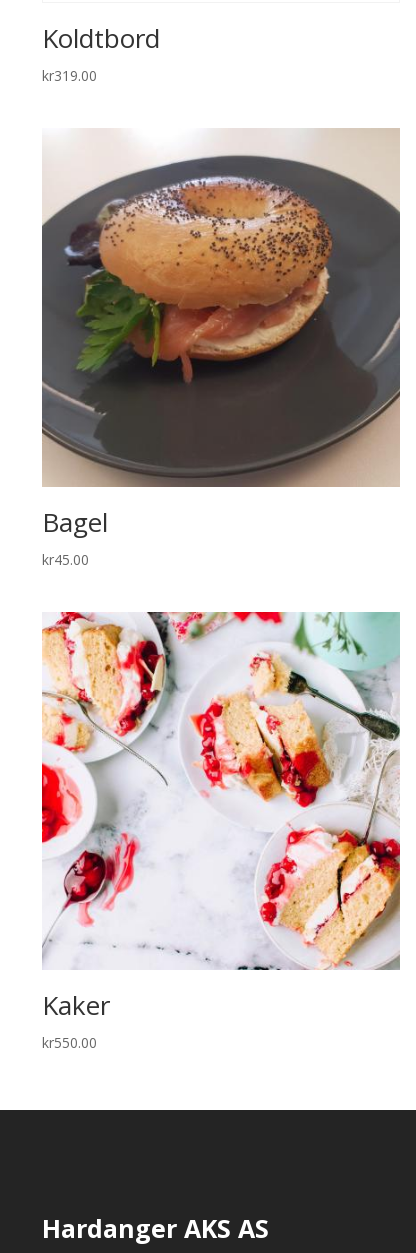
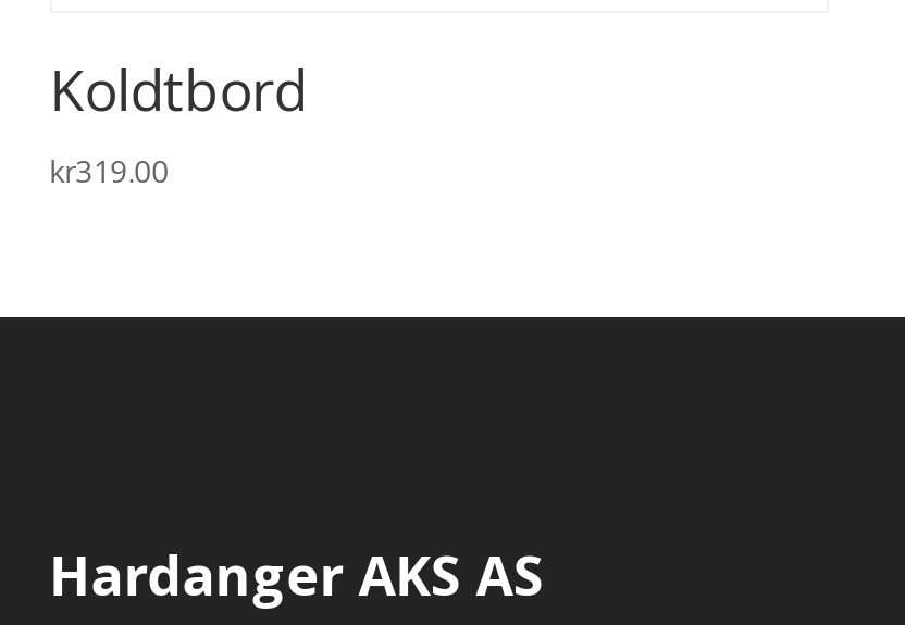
- [image]
- Bagel
- kr45.00

- [image]
- Kaker
- kr550.00
